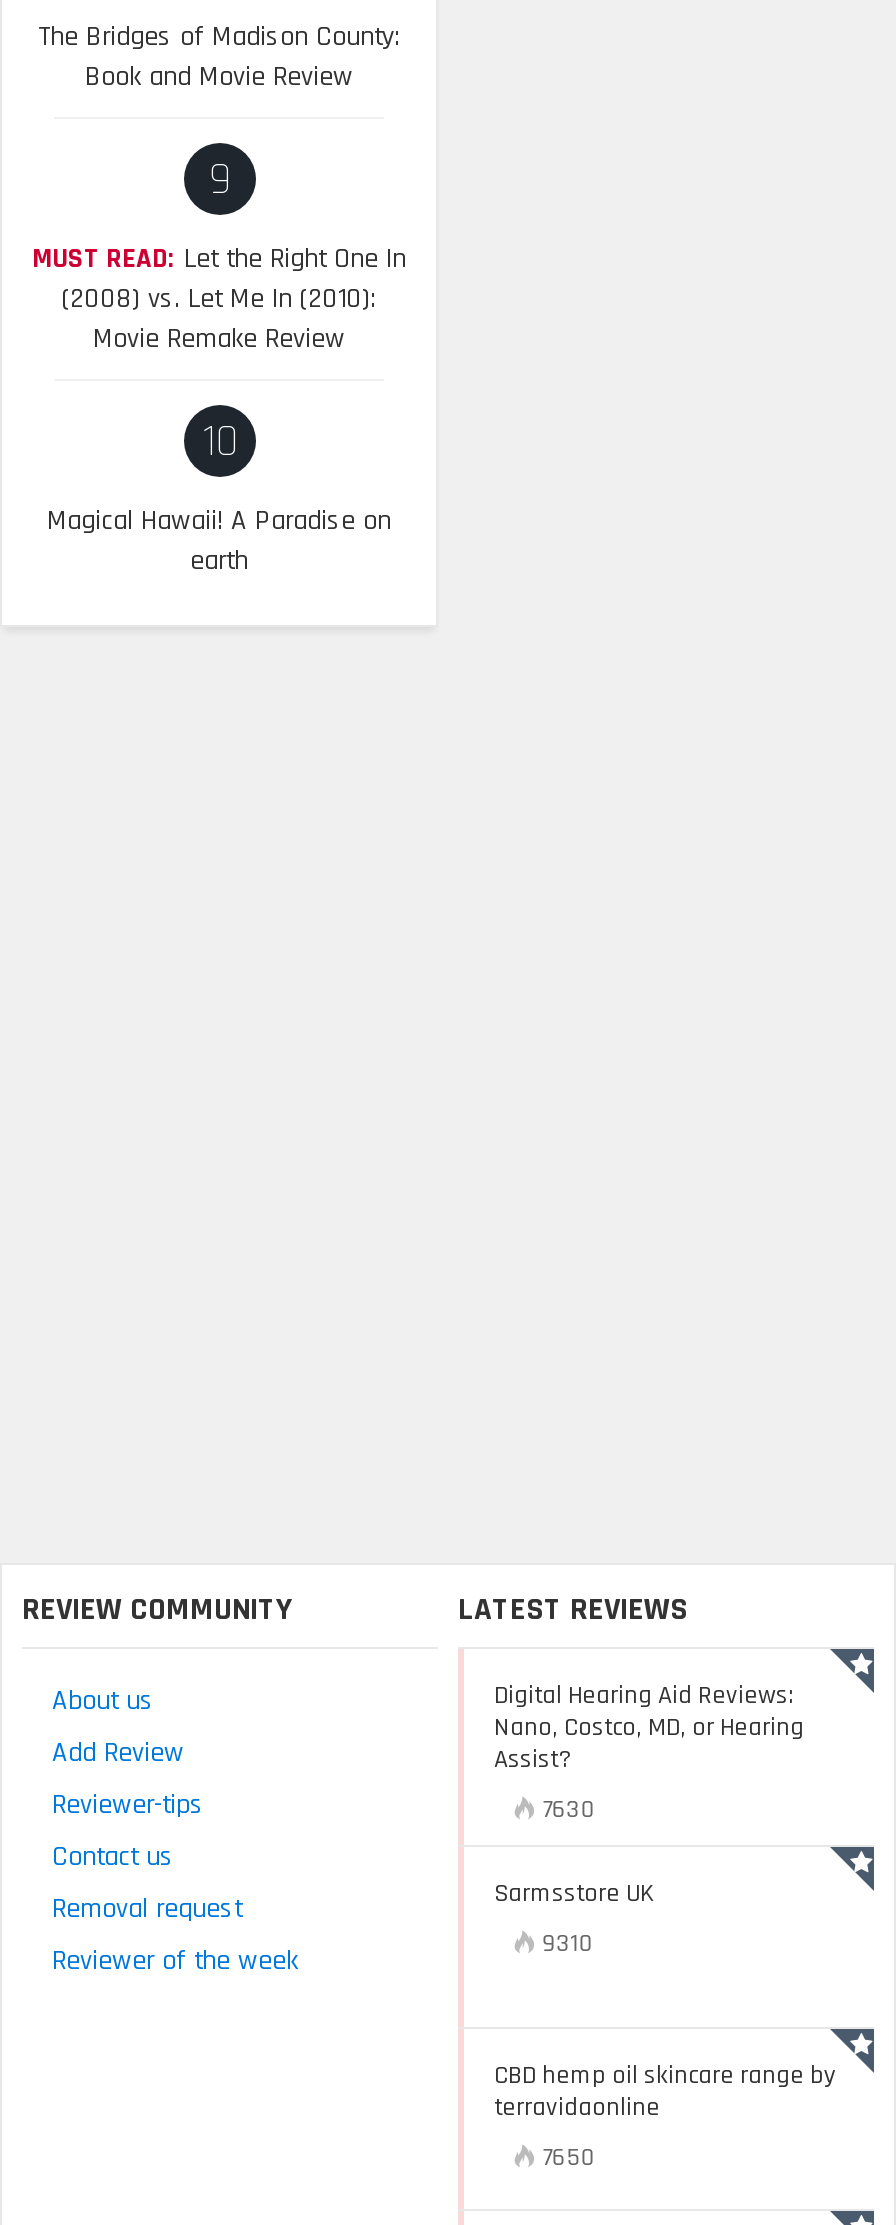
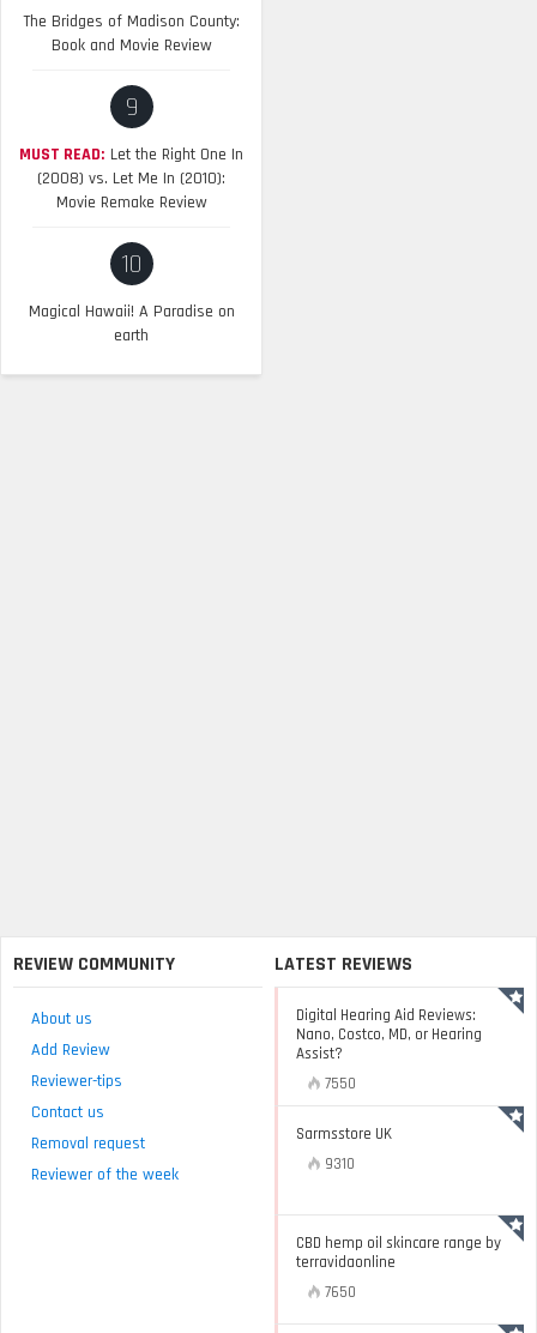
- 7630
+ 7550
